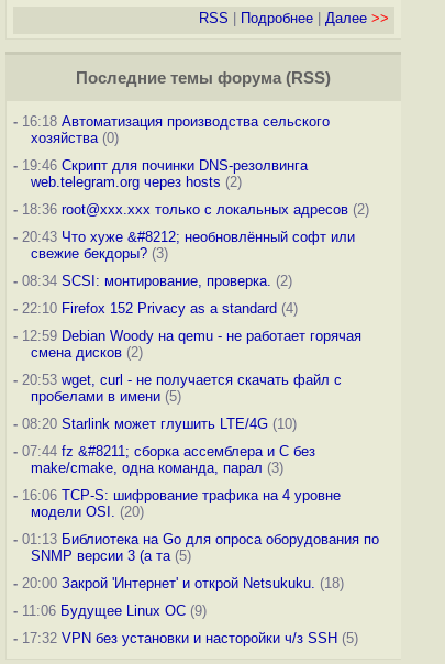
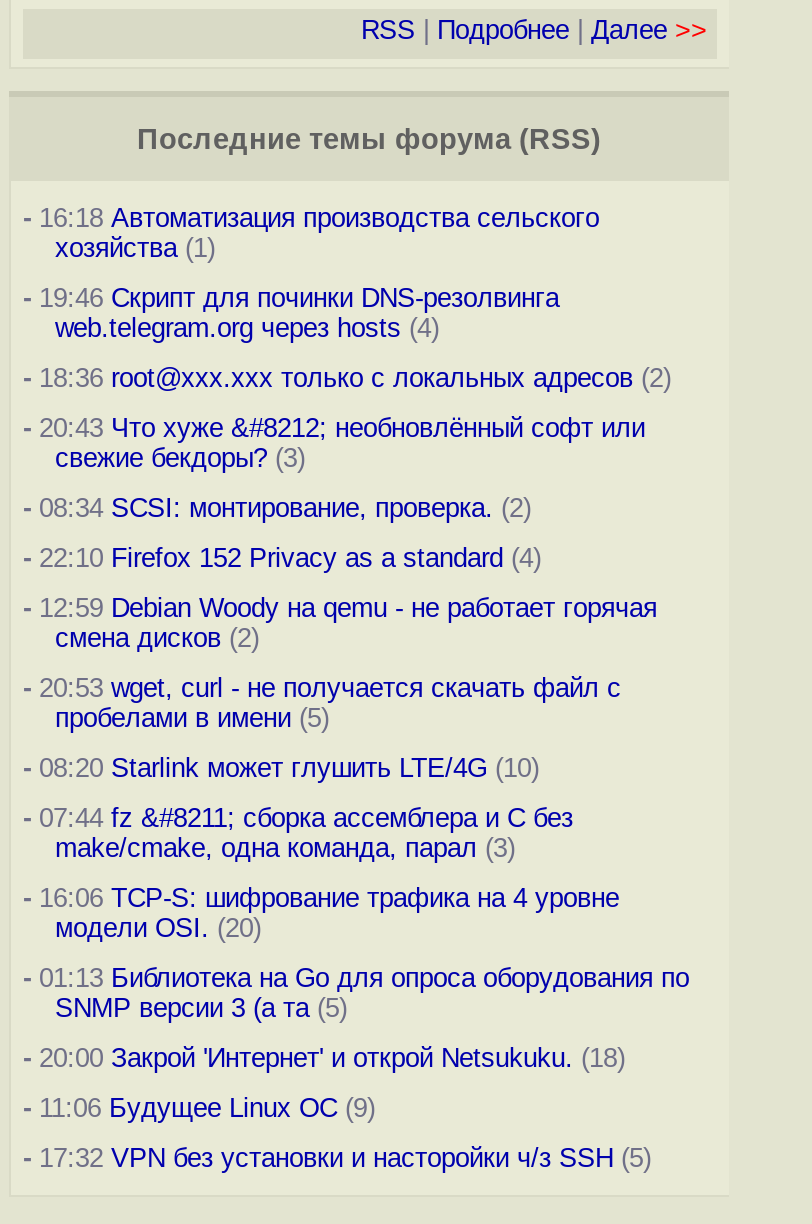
- хозяйства (0)
+ хозяйства (1)

- web.telegram.org через hosts (2)
+ web.telegram.org через hosts (4)
